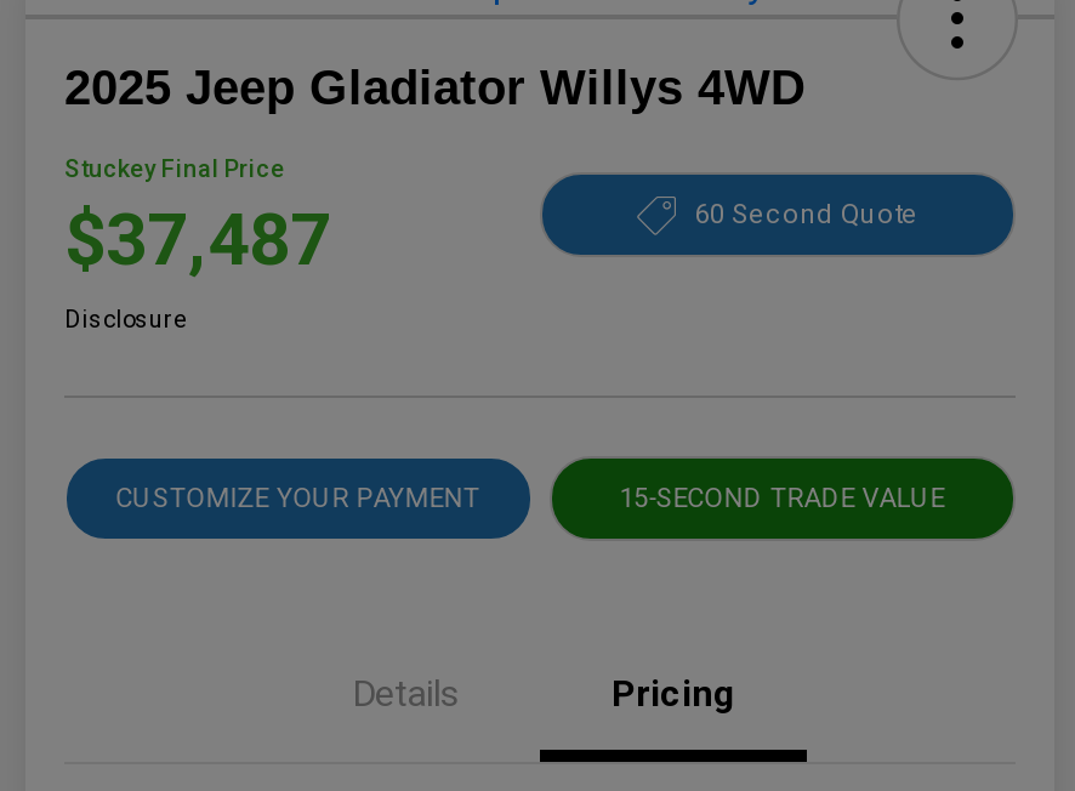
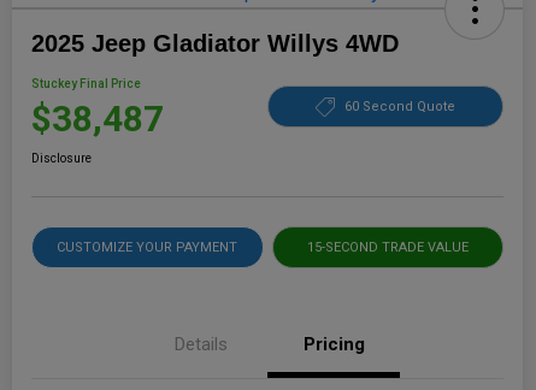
- $37,487
+ $38,487
